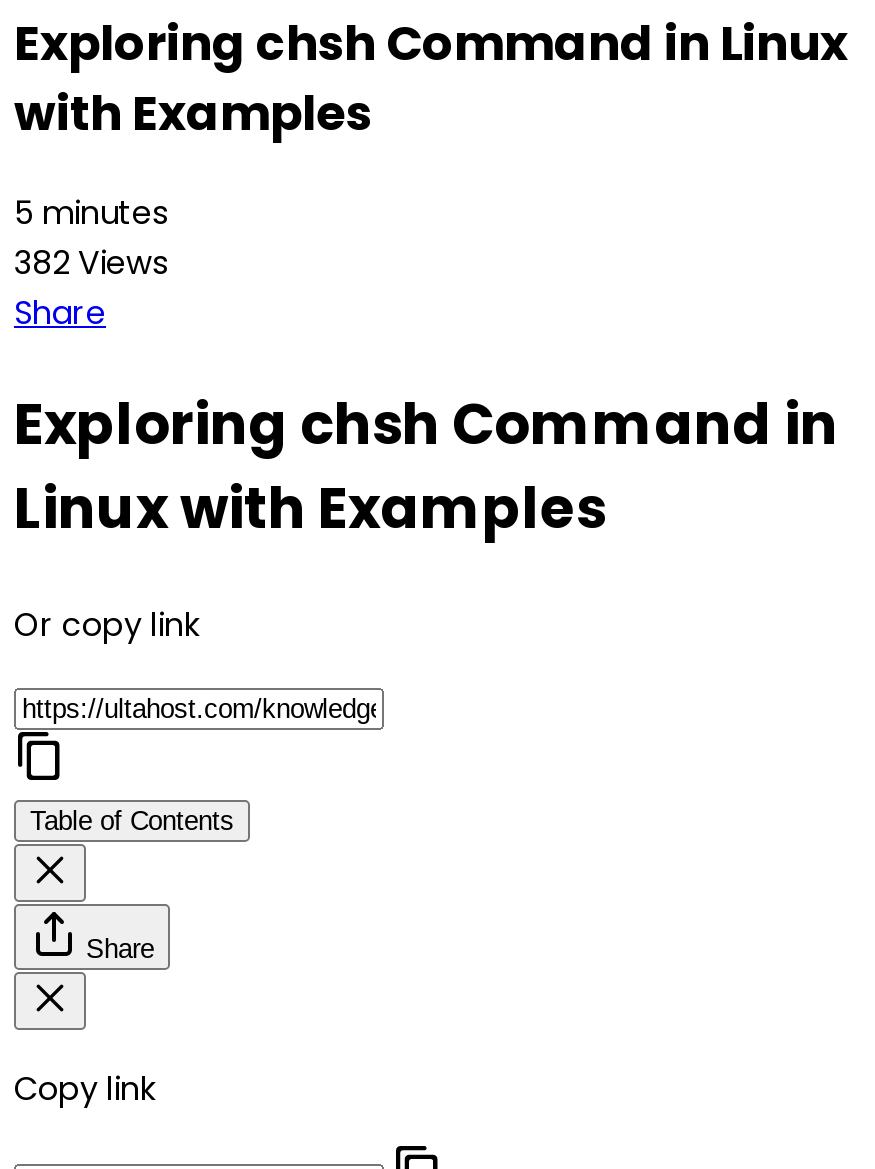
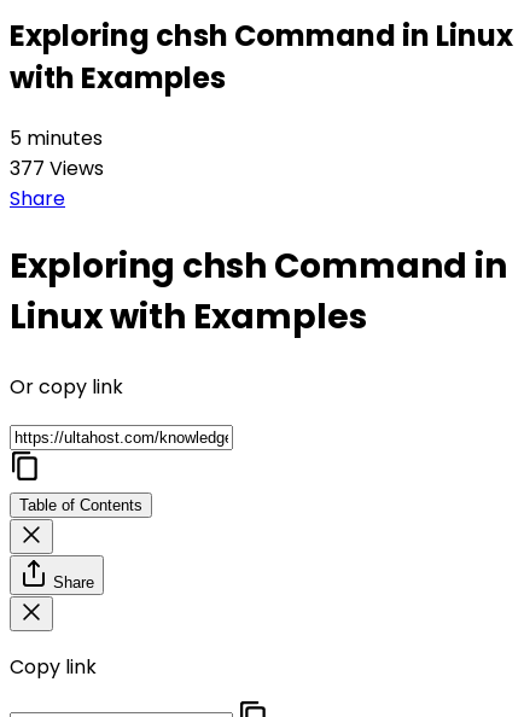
- 382 Views
+ 377 Views
